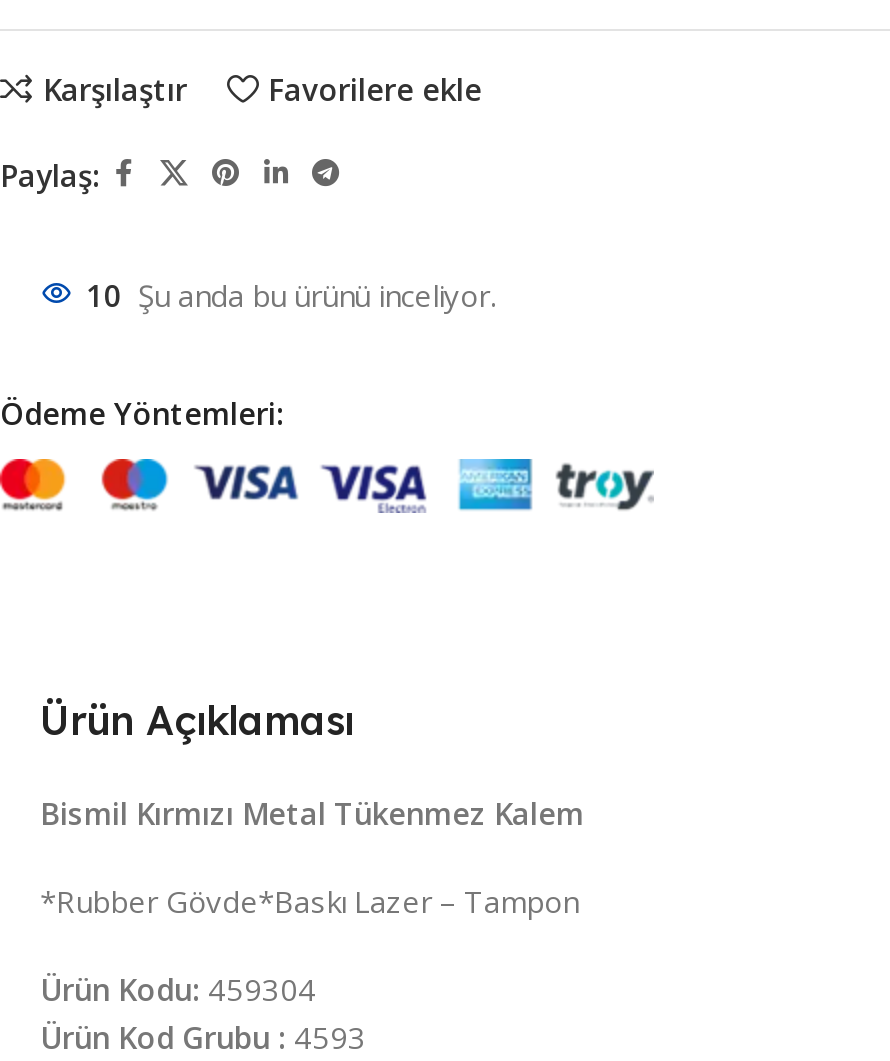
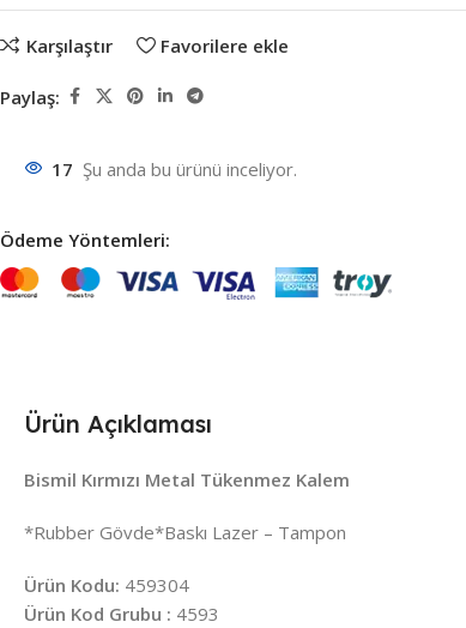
- 10 Şu anda bu ürünü inceliyor.
+ 17 Şu anda bu ürünü inceliyor.
